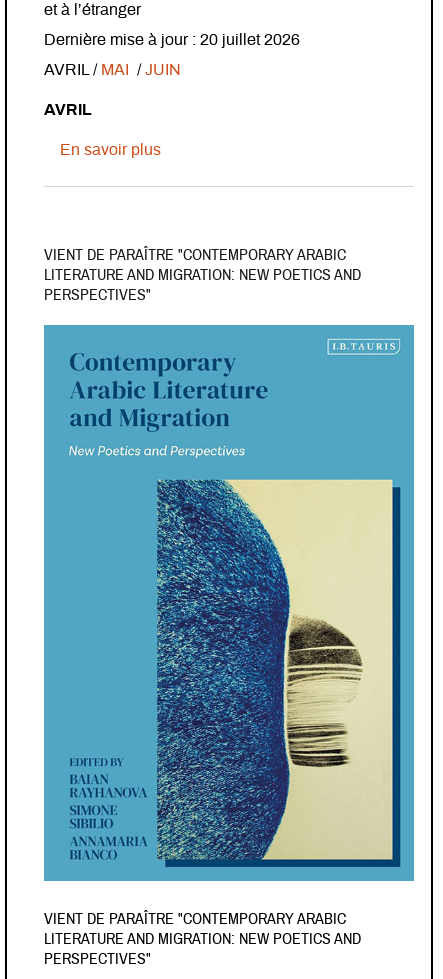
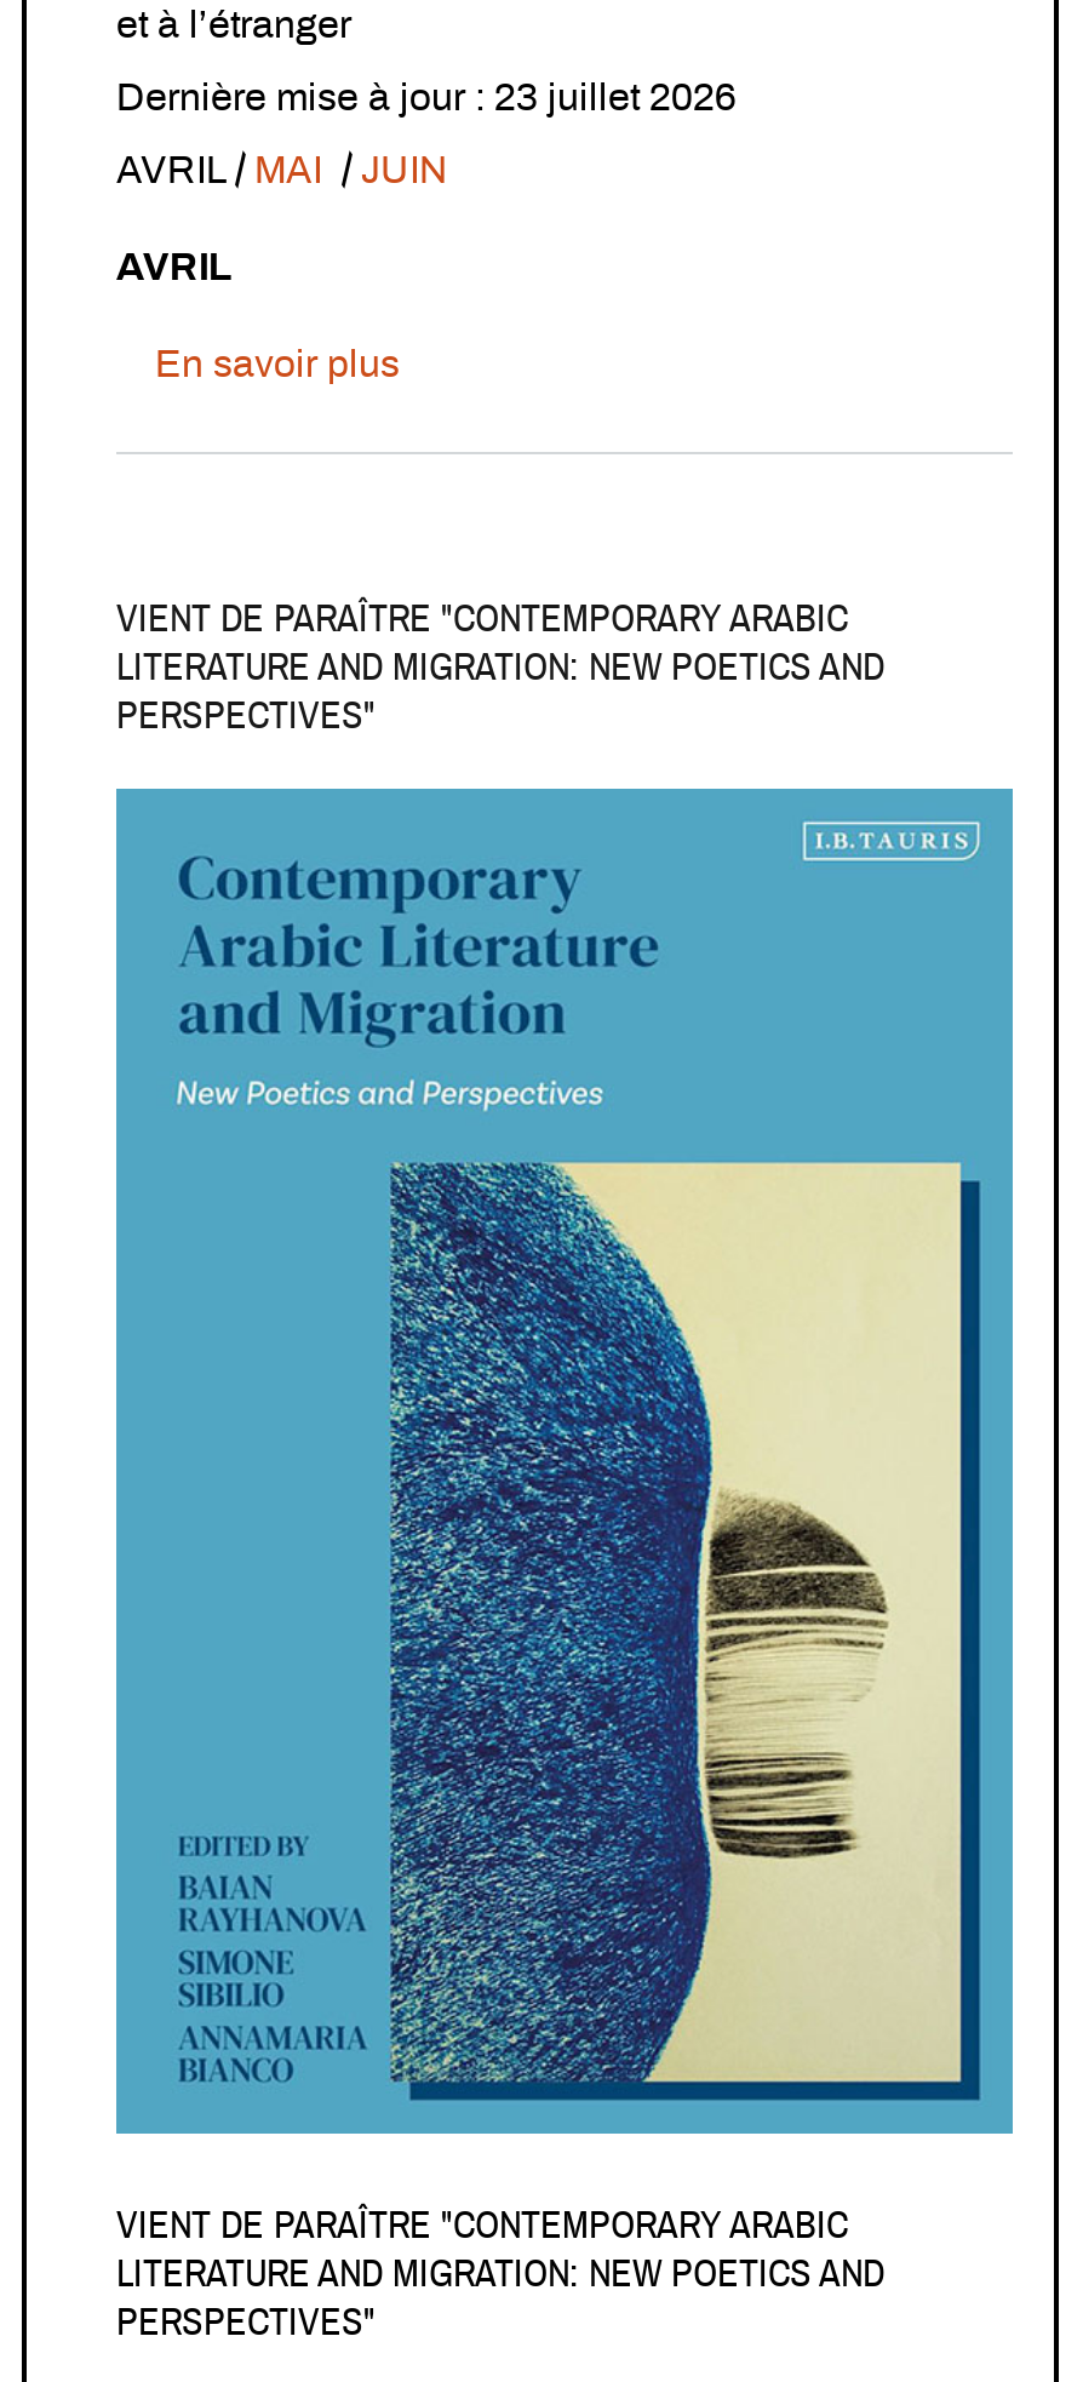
- Dernière mise à jour : 20 juillet 2026
+ Dernière mise à jour : 23 juillet 2026
